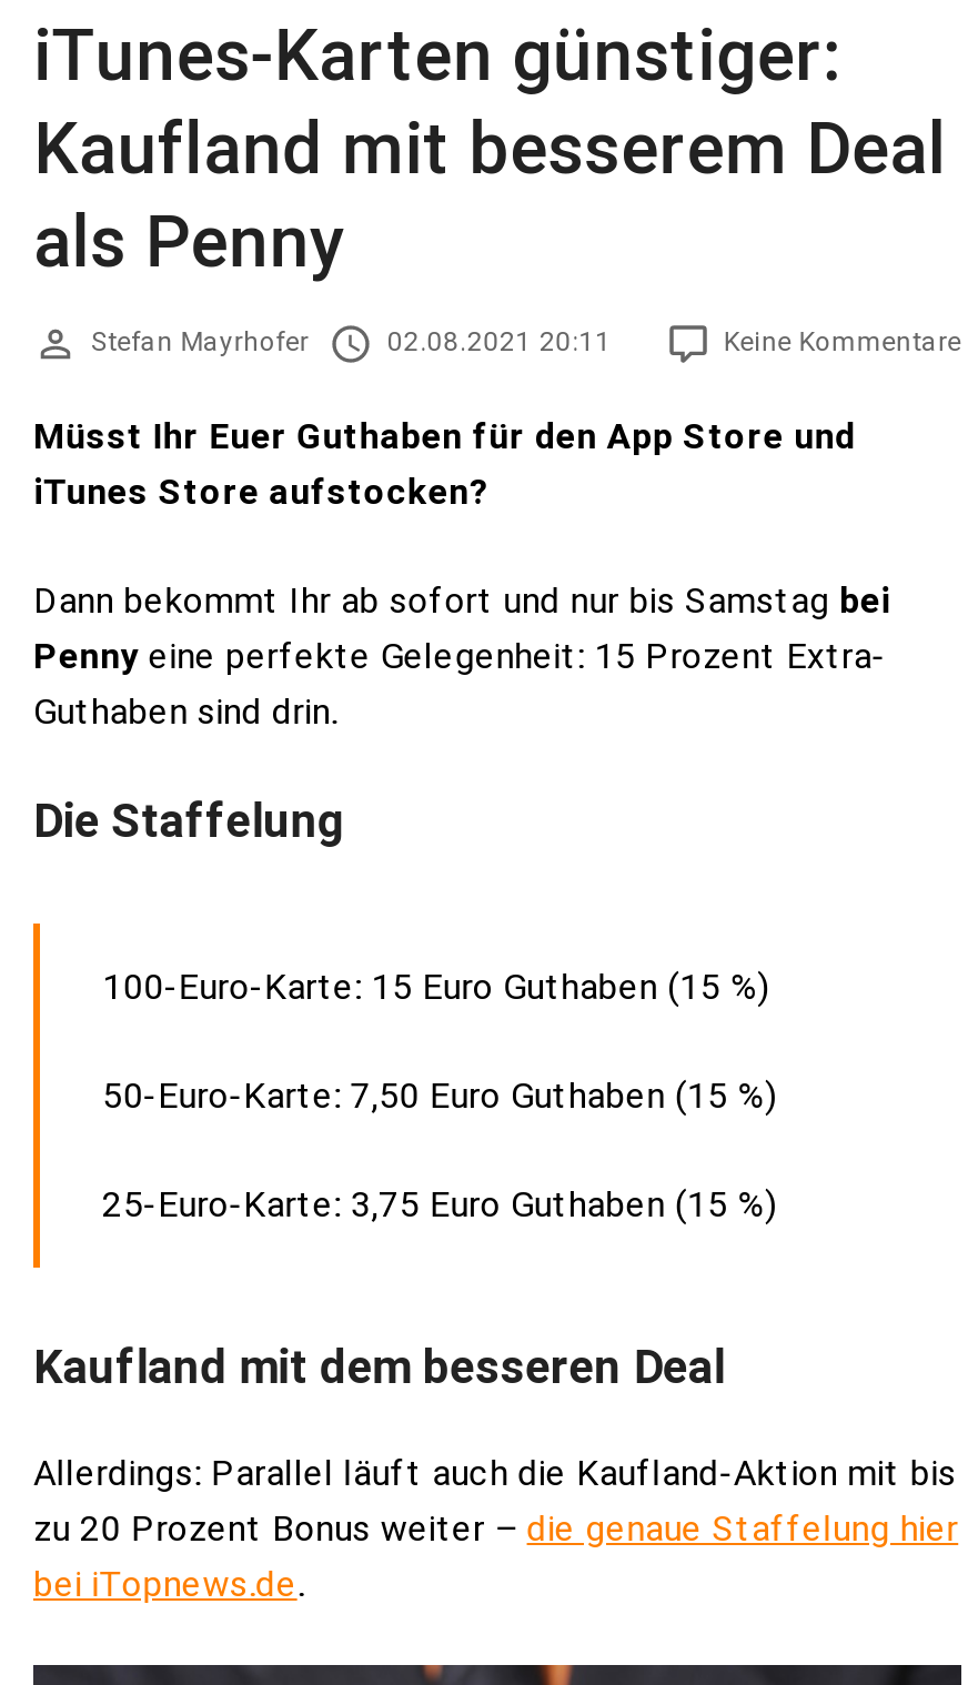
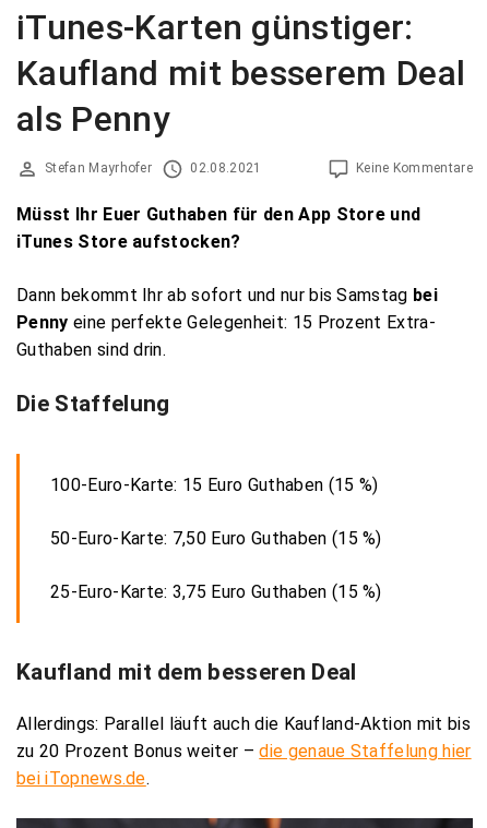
- 02.08.2021 20:11
+ 02.08.2021
